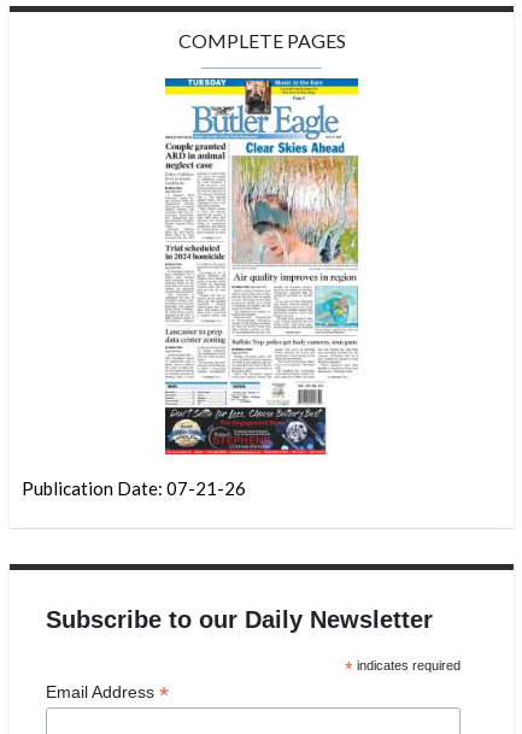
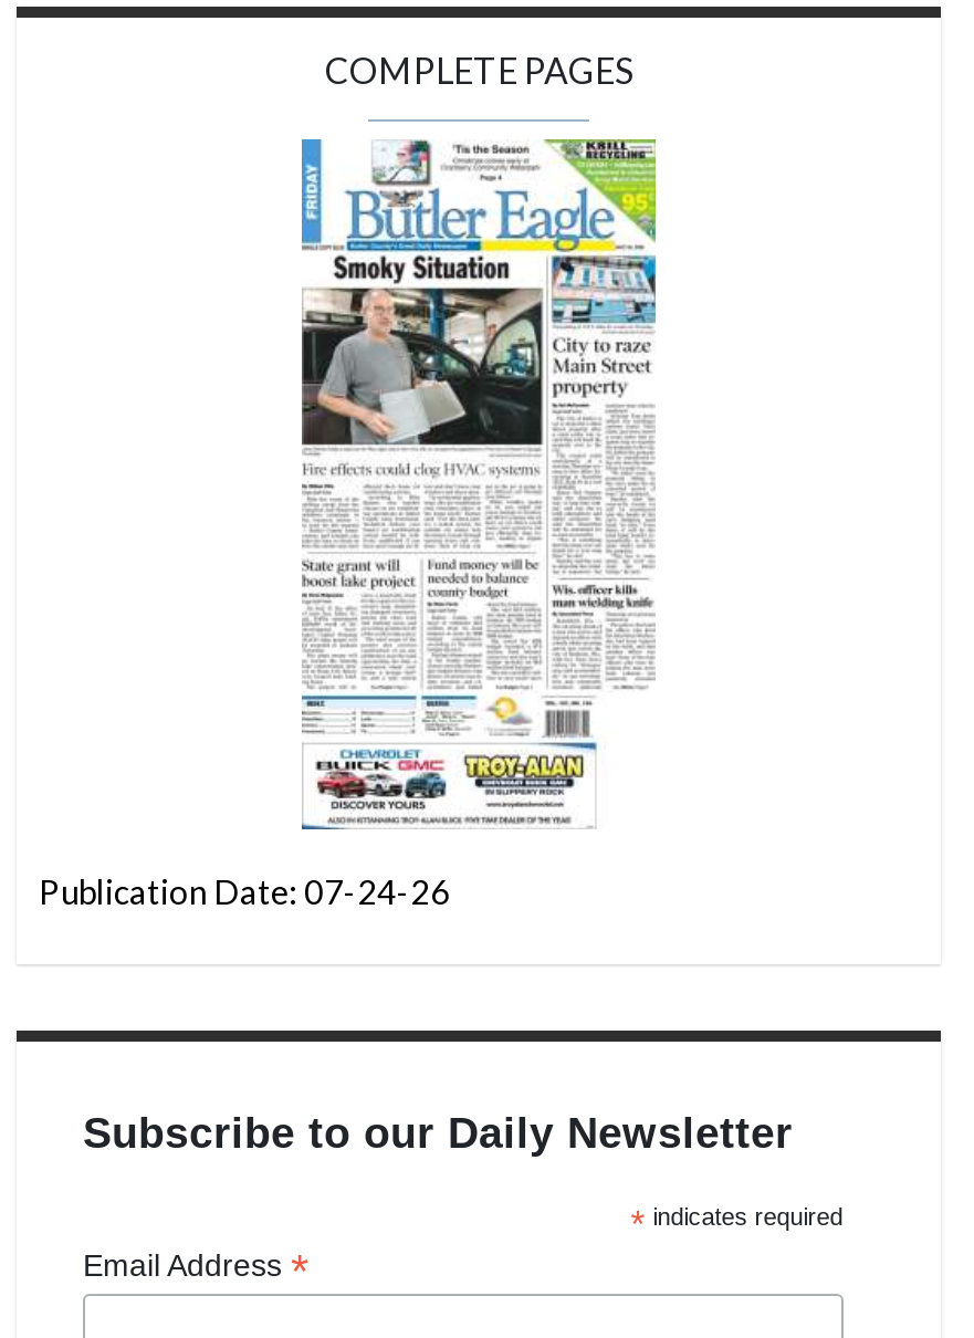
- [image]
- Publication Date: 07-21-26
+ [image]
+ Publication Date: 07-24-26
